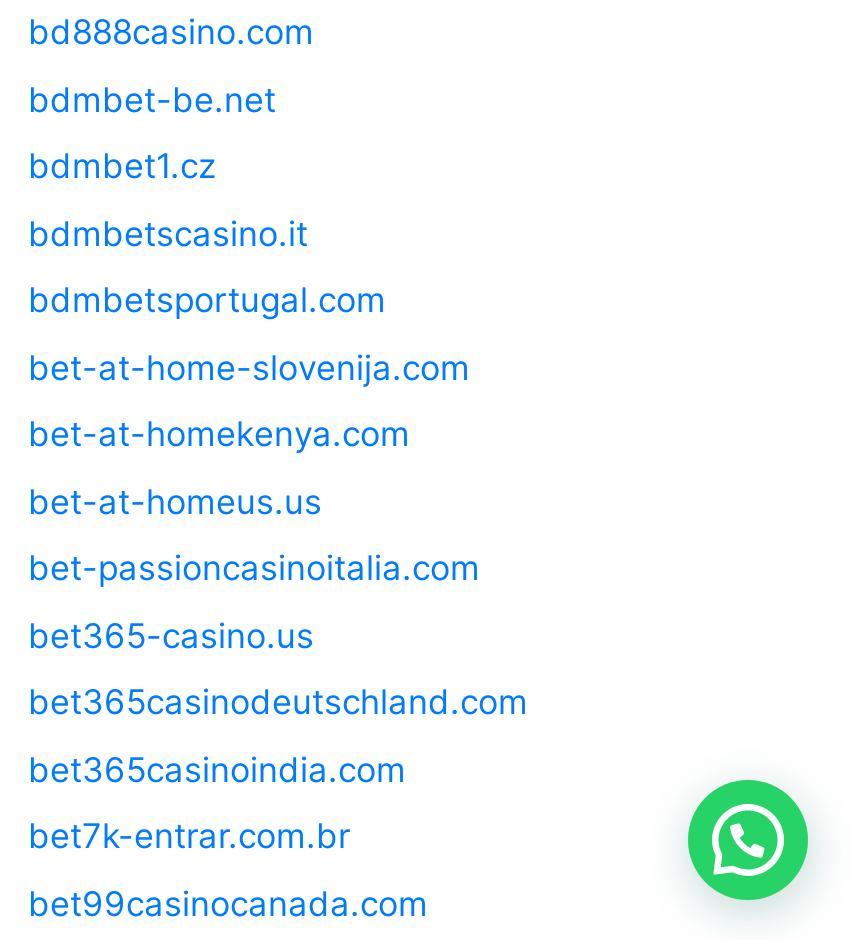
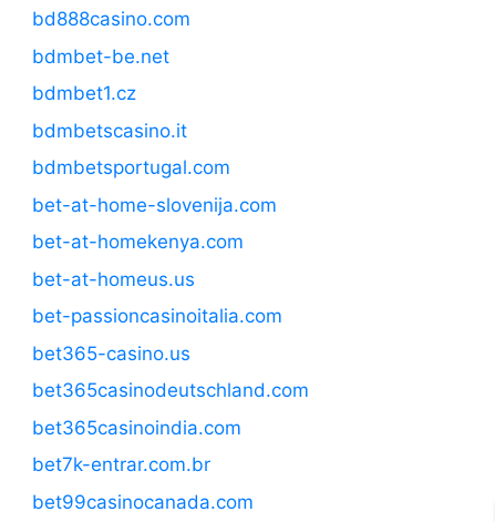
- [image]
